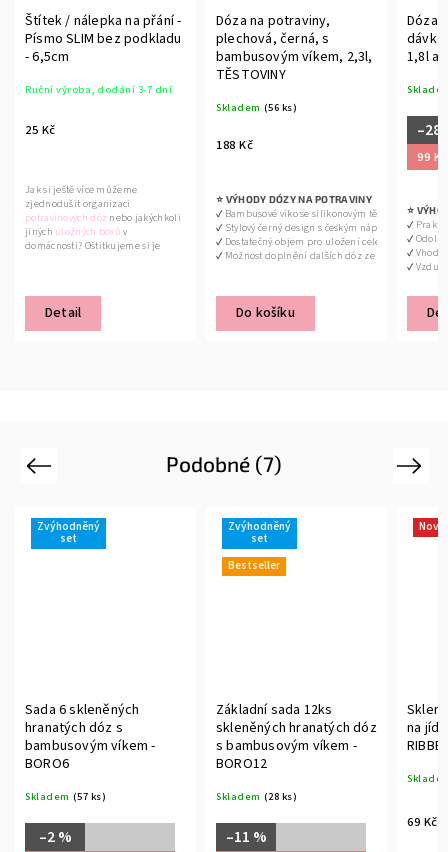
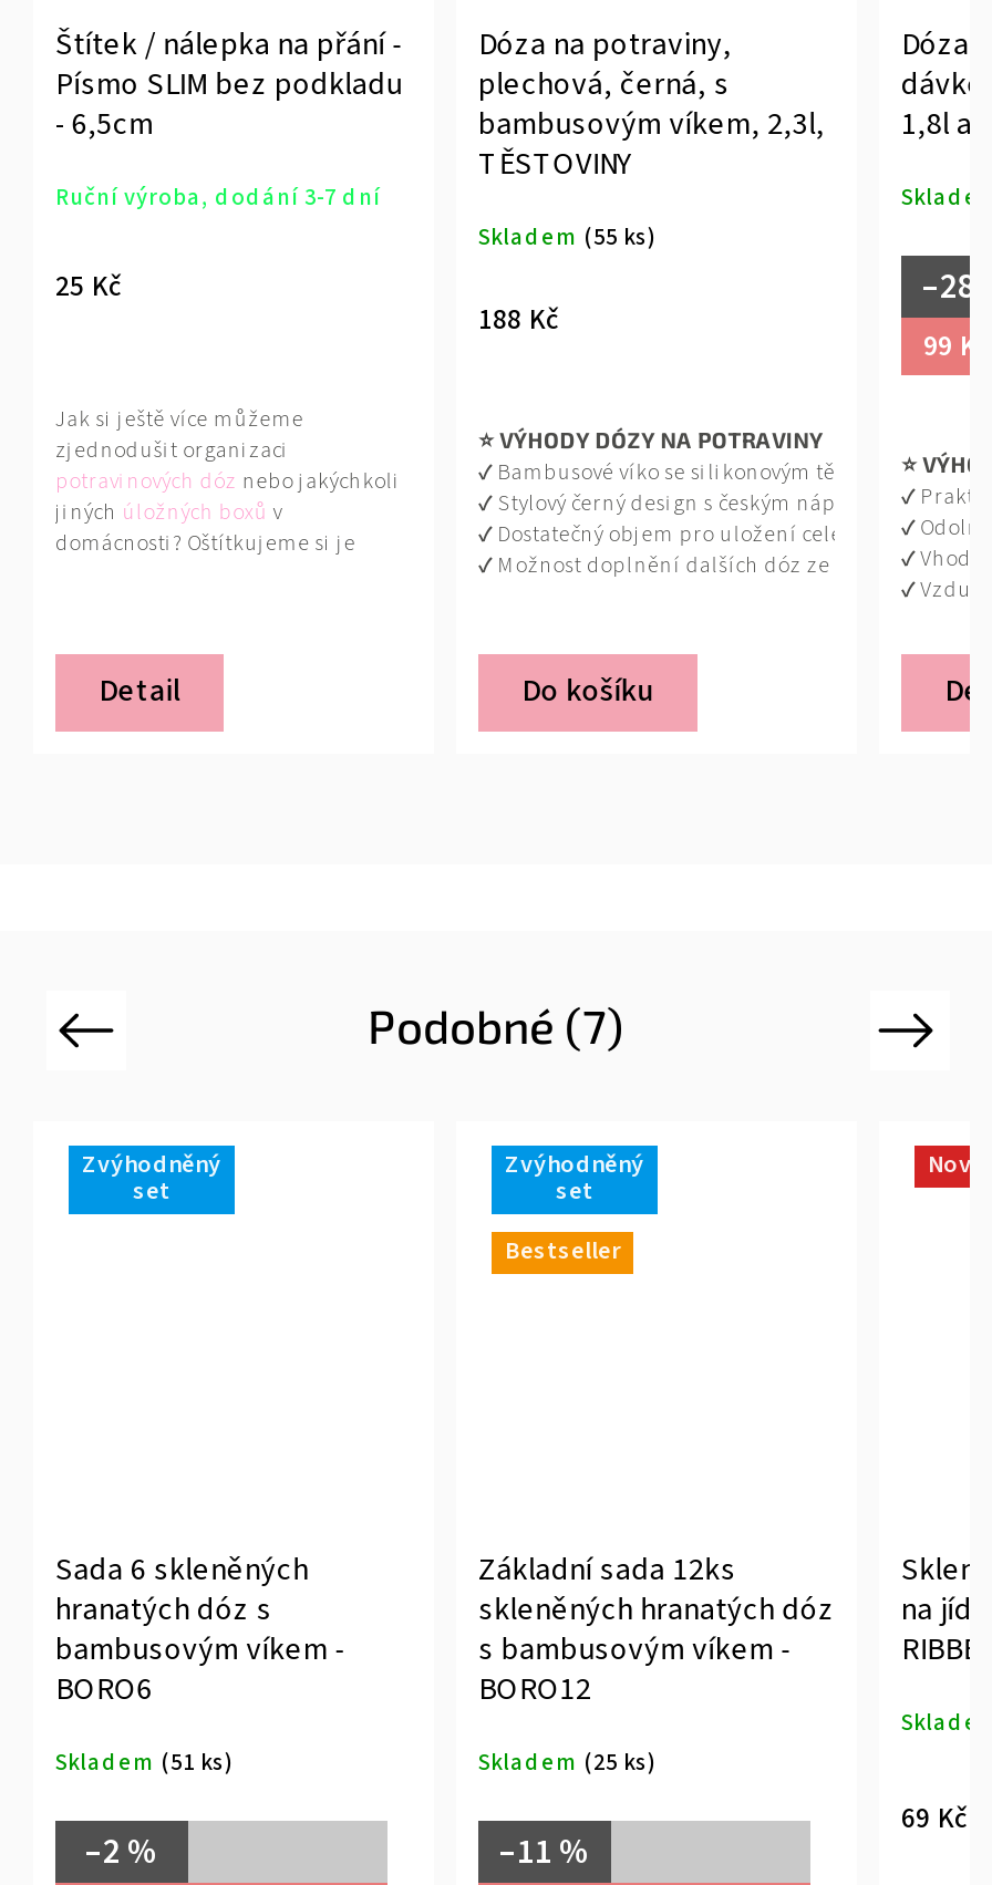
- Skladem (56 ks)
+ Skladem (55 ks)

- Skladem (57 ks)
+ Skladem (51 ks)

- Skladem (28 ks)
+ Skladem (25 ks)
